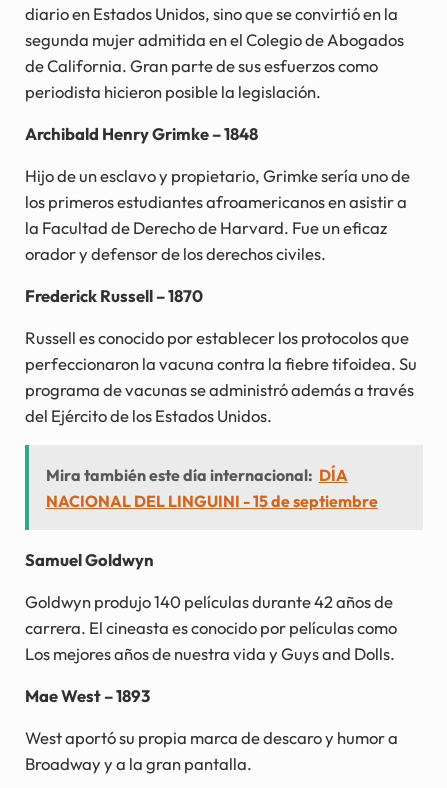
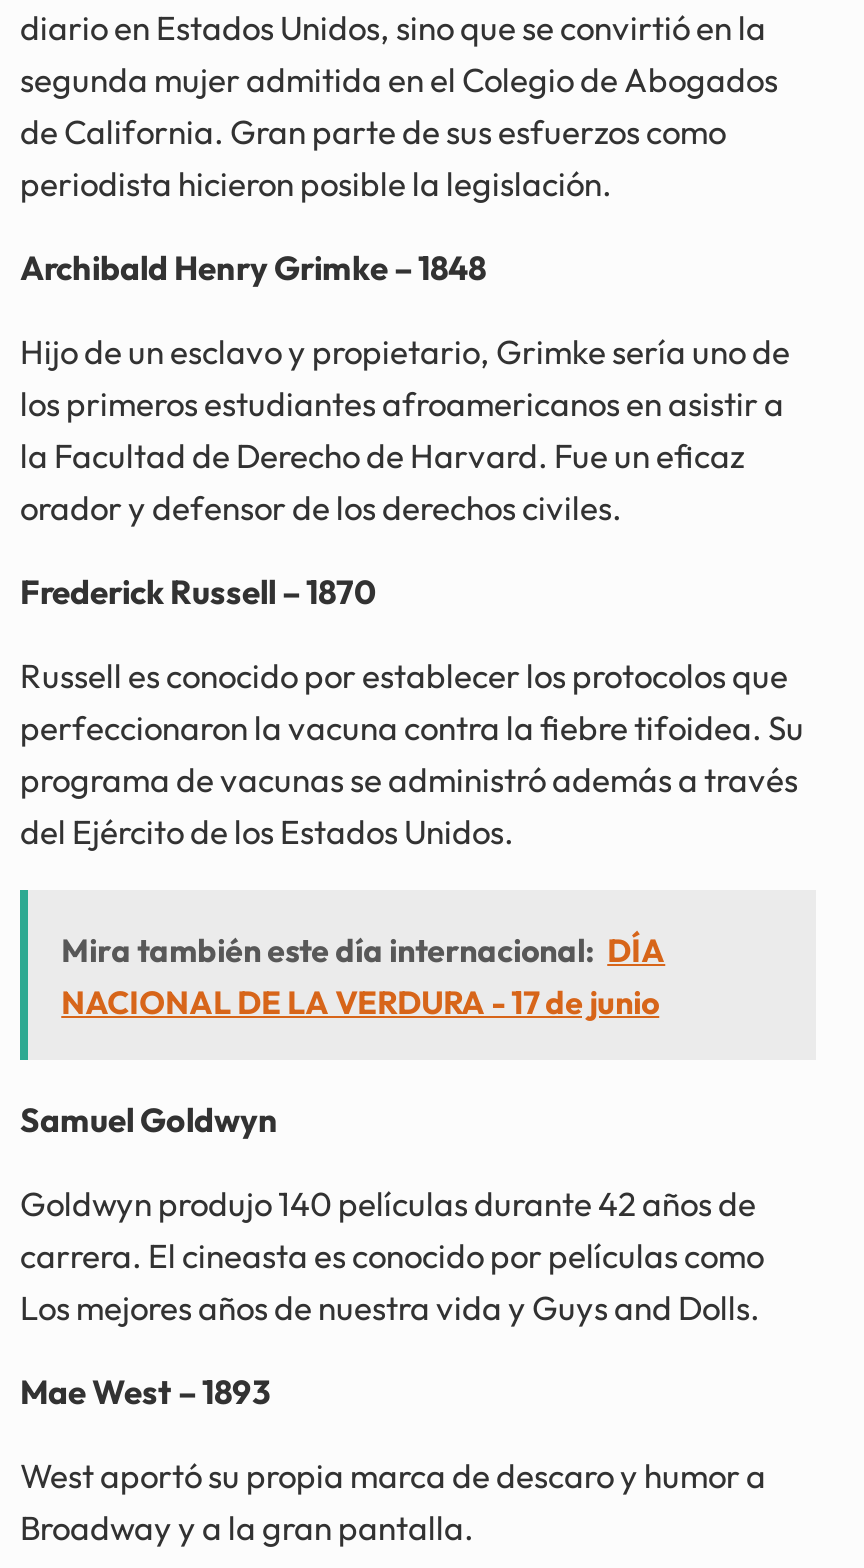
- NACIONAL DEL LINGUINI - 15 de septiembre
+ NACIONAL DE LA VERDURA - 17 de junio
